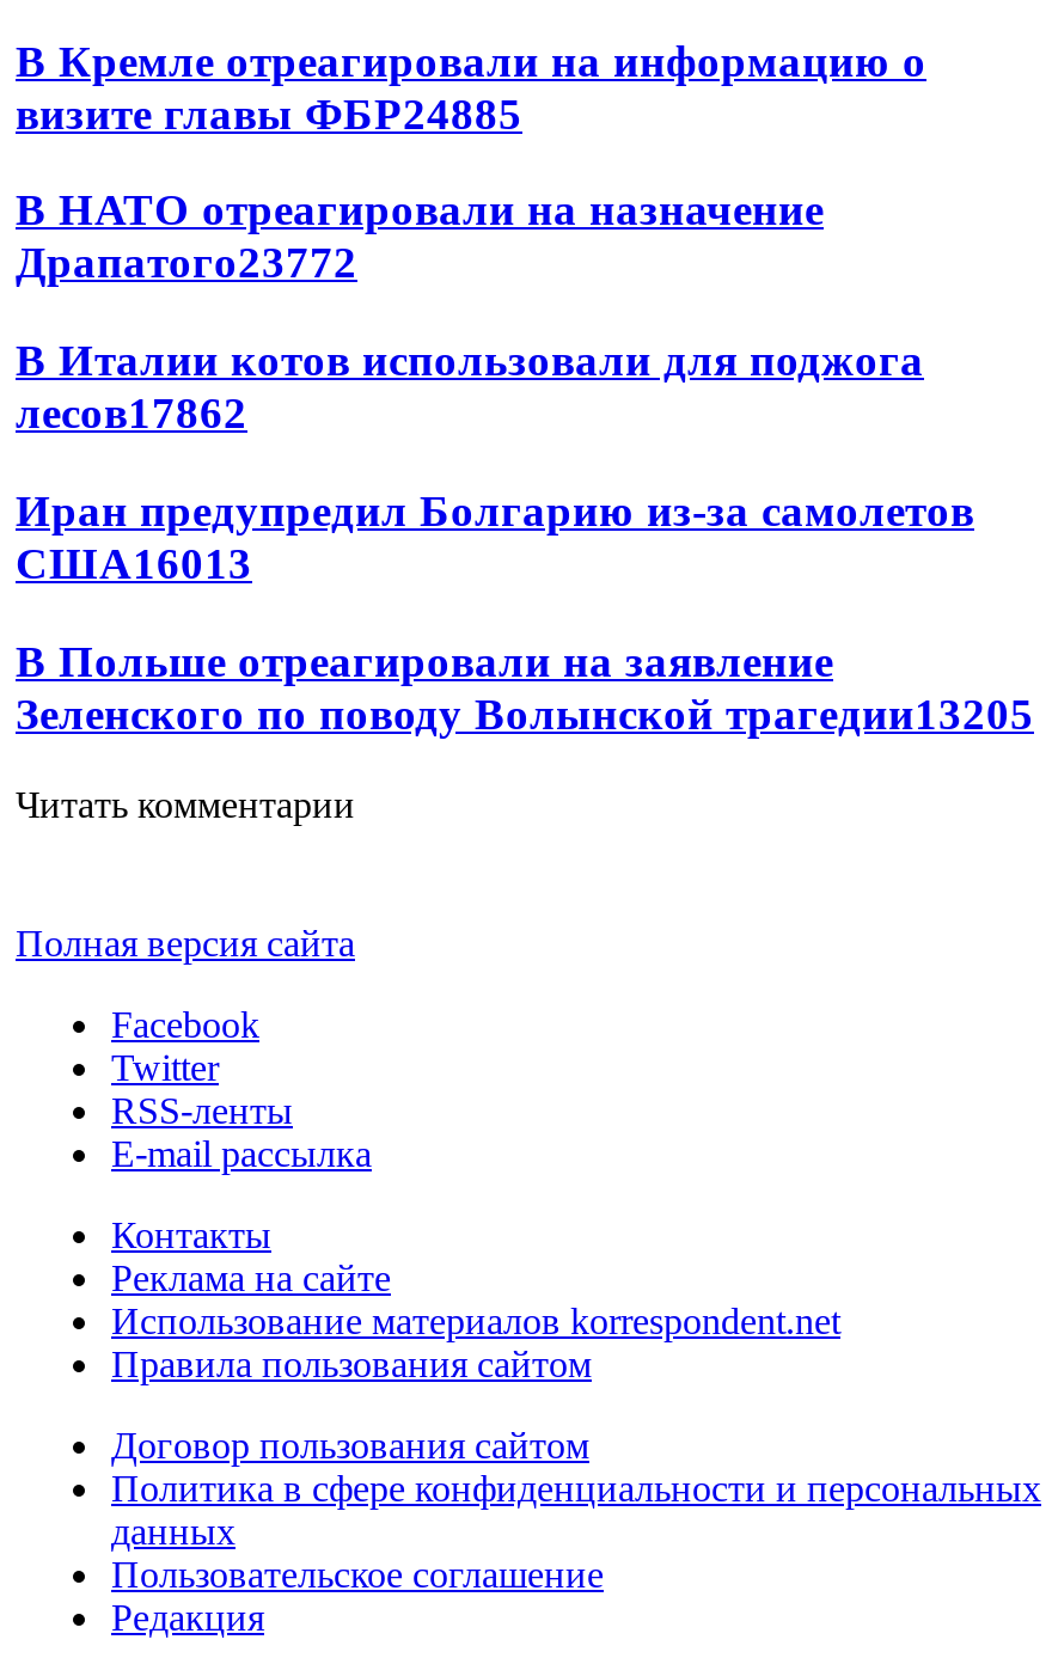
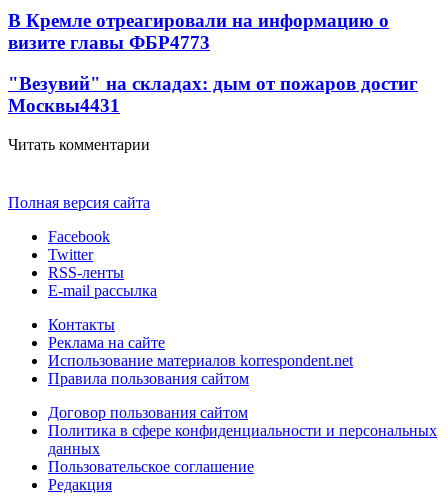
- визите главы ФБР24885
- В НАТО отреагировали на назначение
- Драпатого23772
- В Италии котов использовали для поджога
- лесов17862
- Иран предупредил Болгарию из-за самолетов
- США16013
- В Польше отреагировали на заявление
- Зеленского по поводу Волынской трагедии13205
+ визите главы ФБР4773
+ "Везувий" на складах: дым от пожаров достиг
+ Москвы4431
